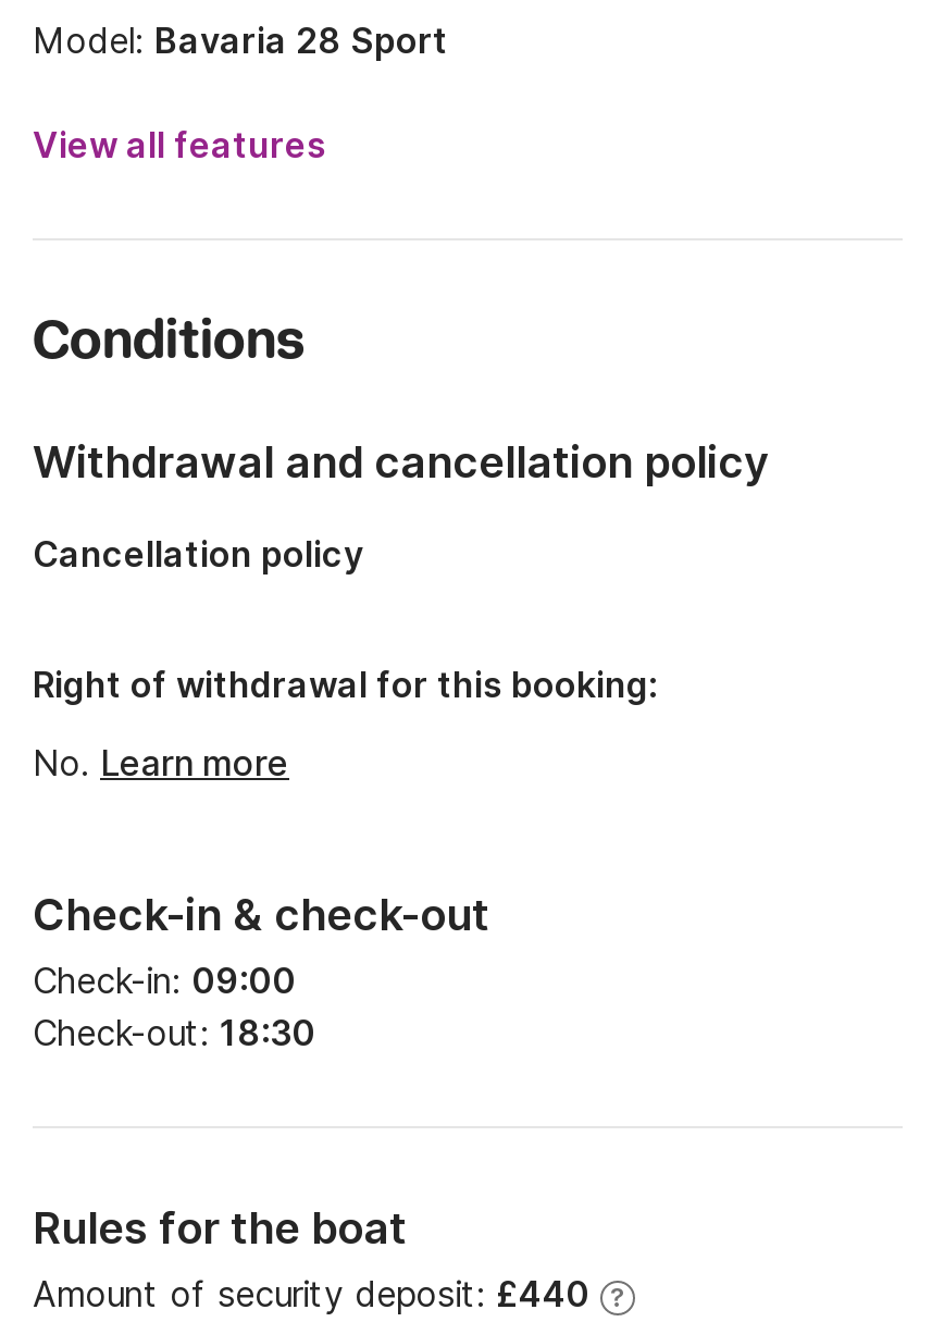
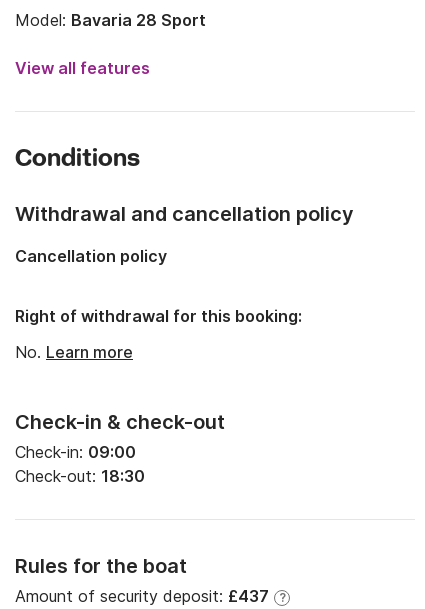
- Amount of security deposit: £440
+ Amount of security deposit: £437
